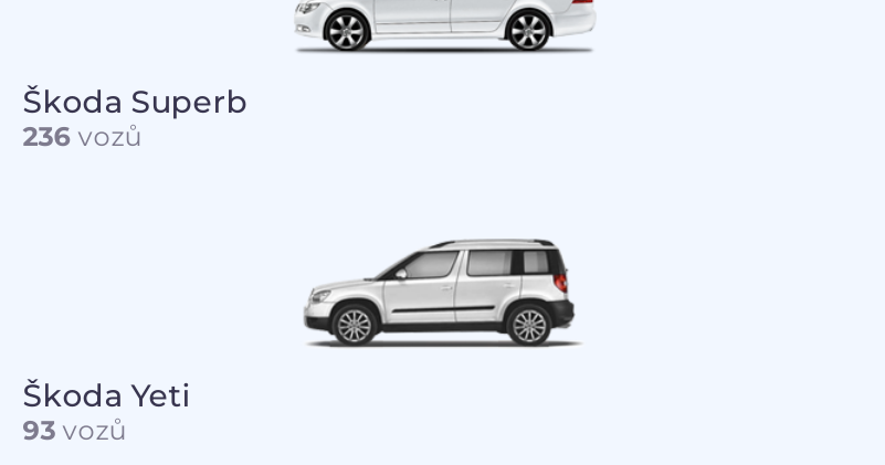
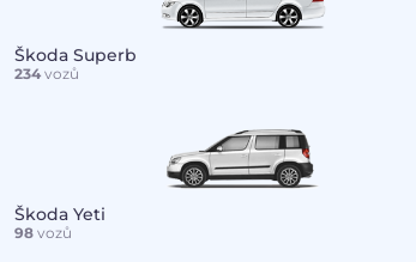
- 236 vozů
+ 234 vozů

- 93 vozů
+ 98 vozů
